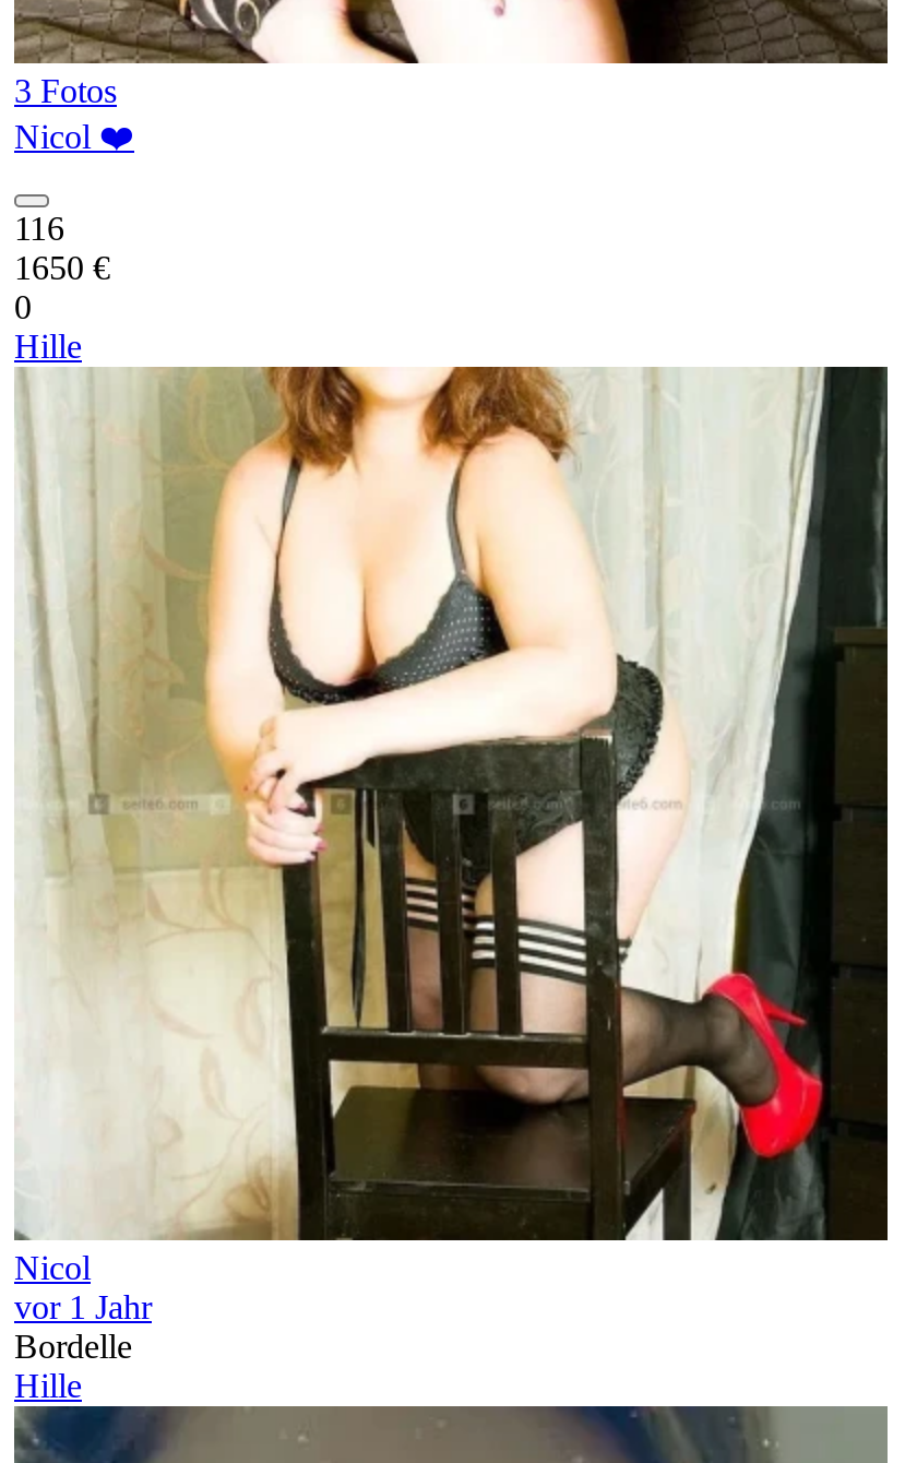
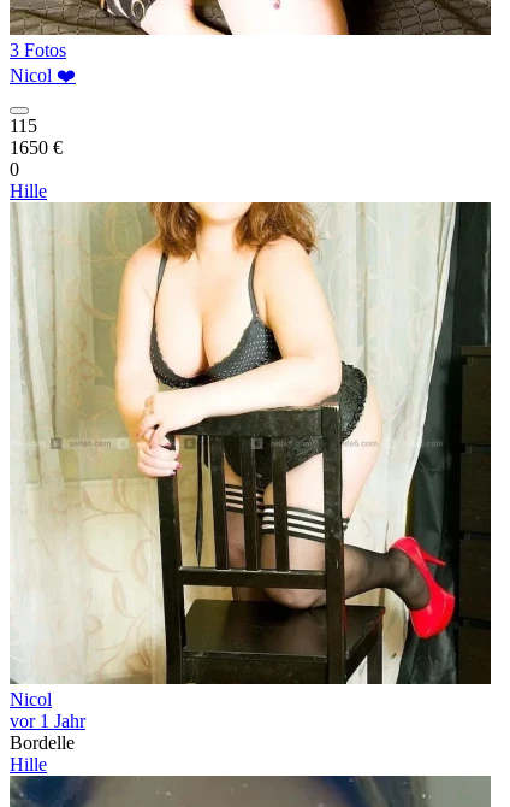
- 116
+ 115
